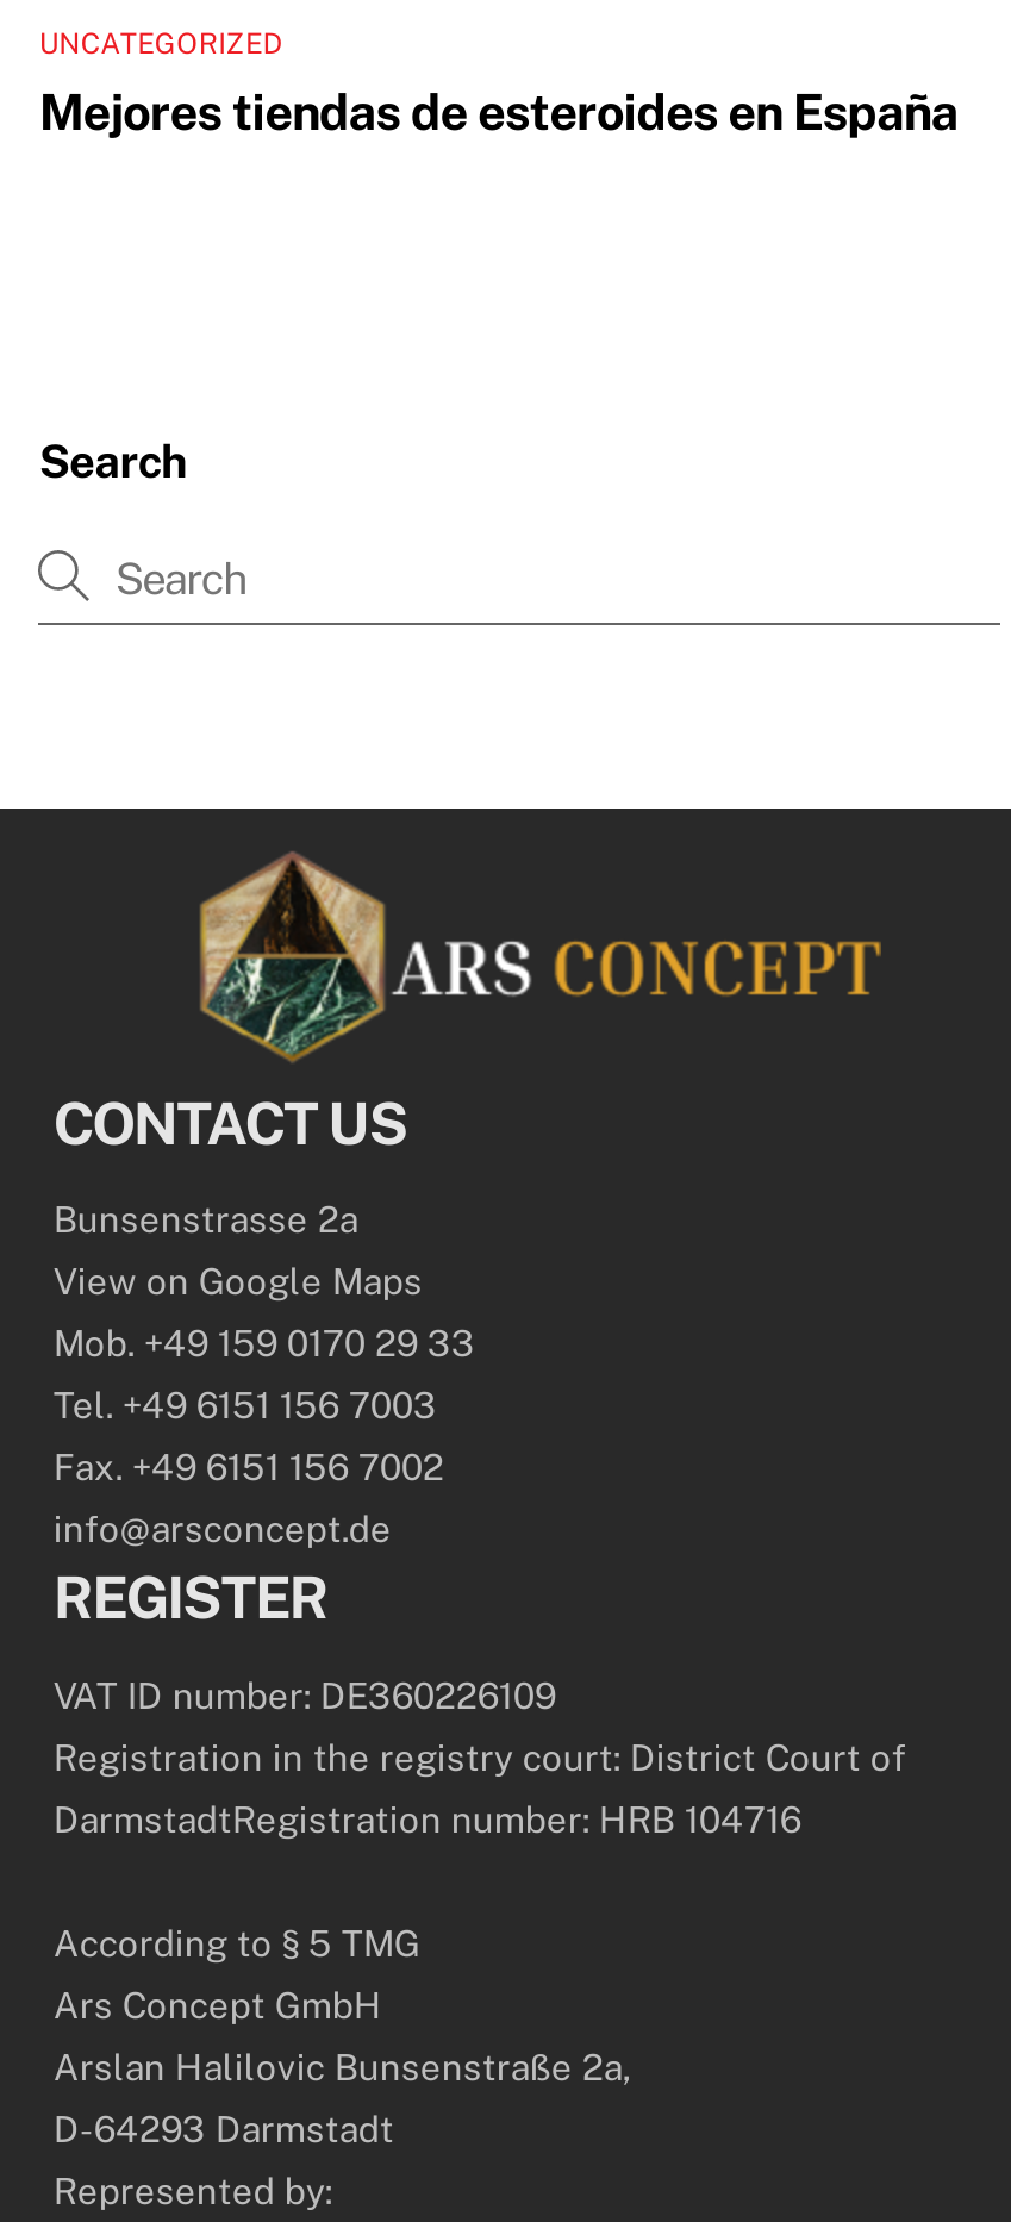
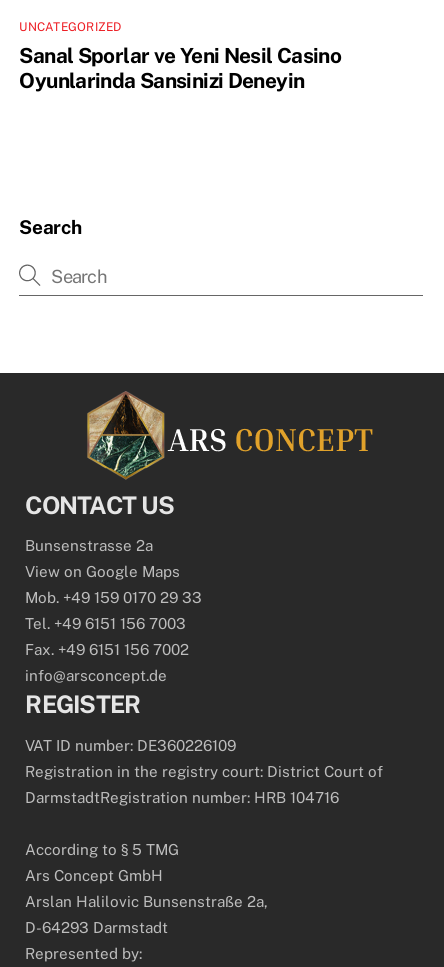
- Mejores tiendas de esteroides en España
+ Sanal Sporlar ve Yeni Nesil Casino
+ Oyunlarinda Sansinizi Deneyin
